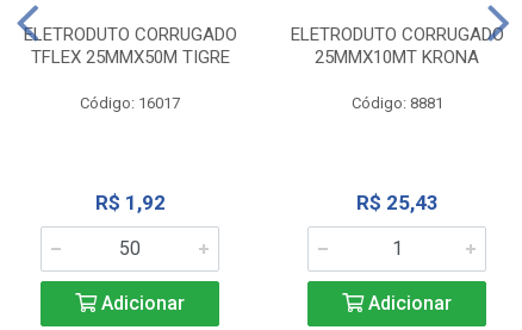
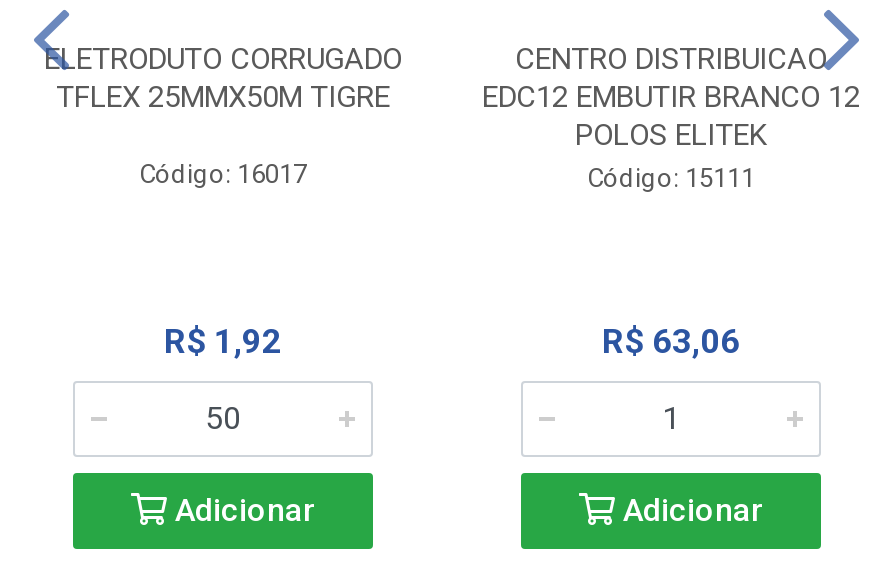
- ELETRODUTO CORRUGADO
- 25MMX10MT KRONA
- Código: 8881
+ CENTRO DISTRIBUICAO
+ EDC12 EMBUTIR BRANCO 12
+ POLOS ELITEK
+ Código: 15111

- R$ 25,43
+ R$ 63,06
